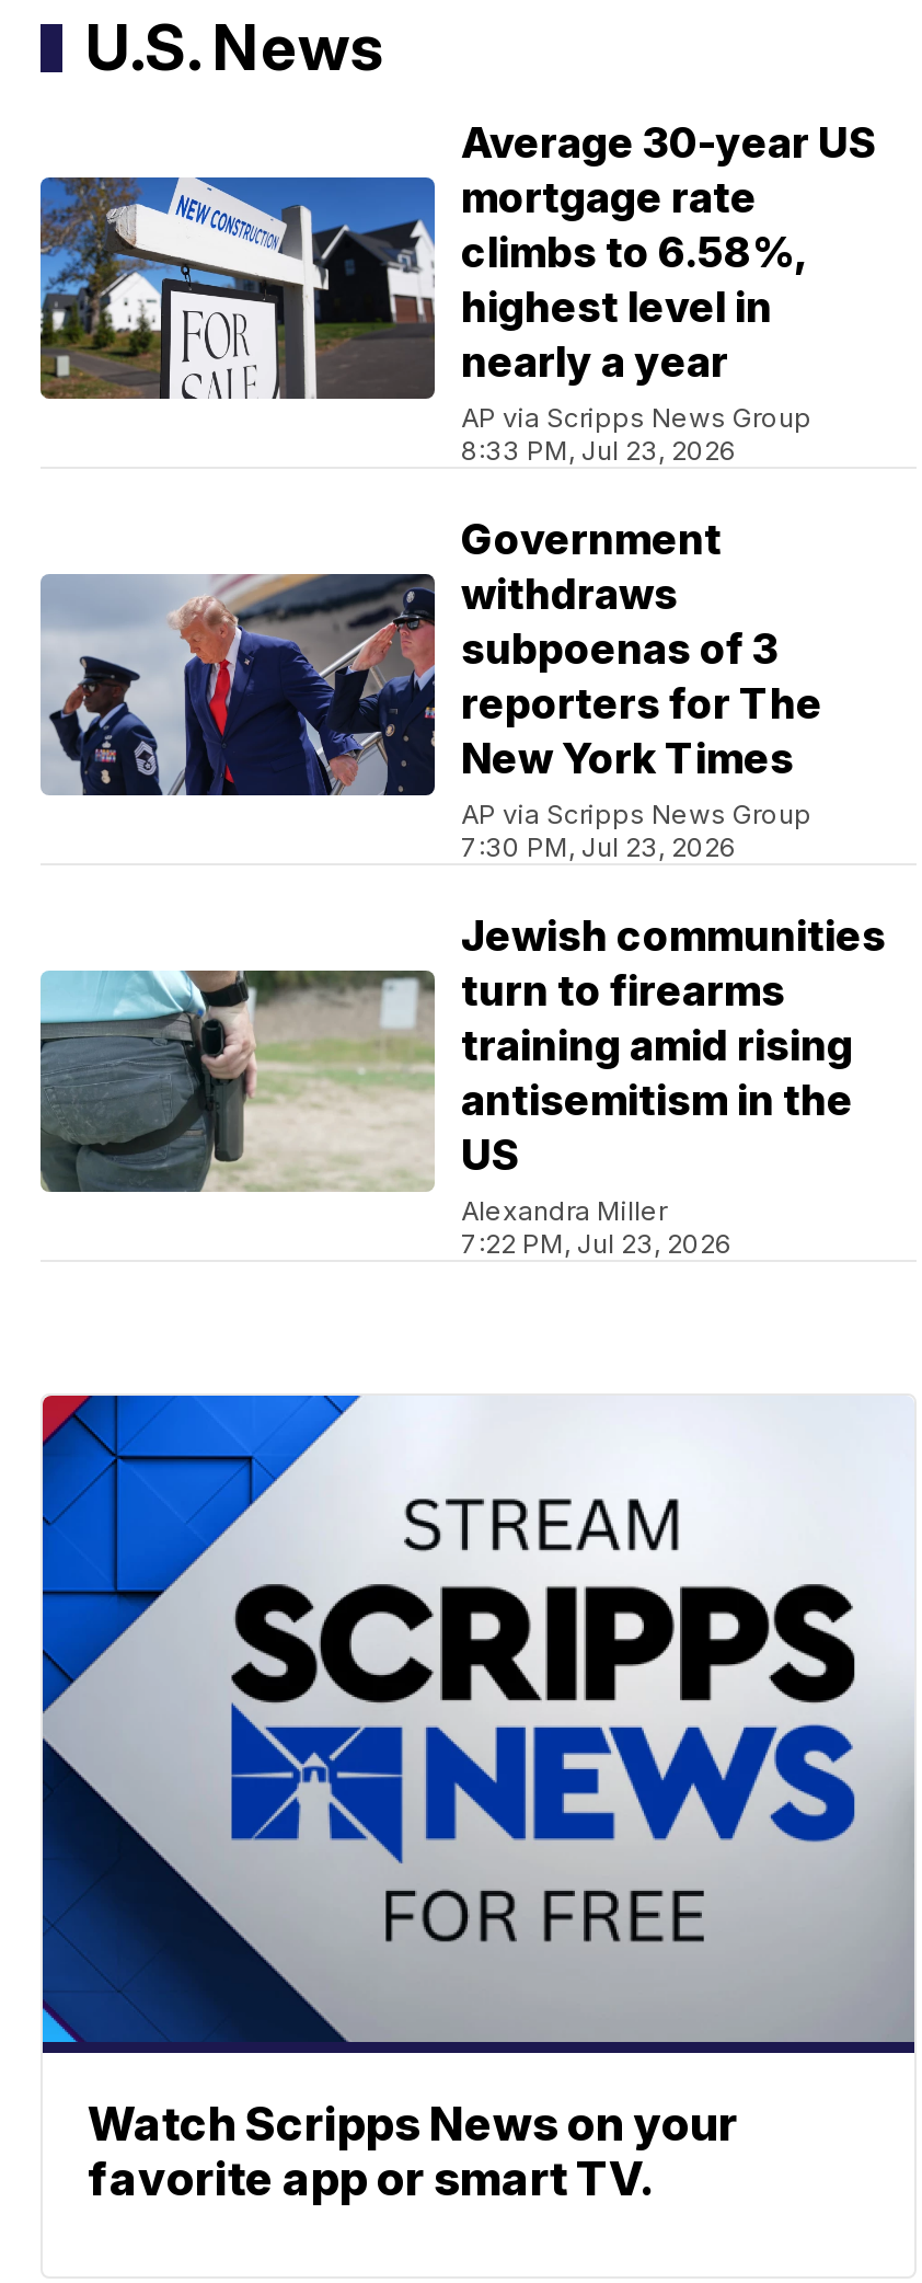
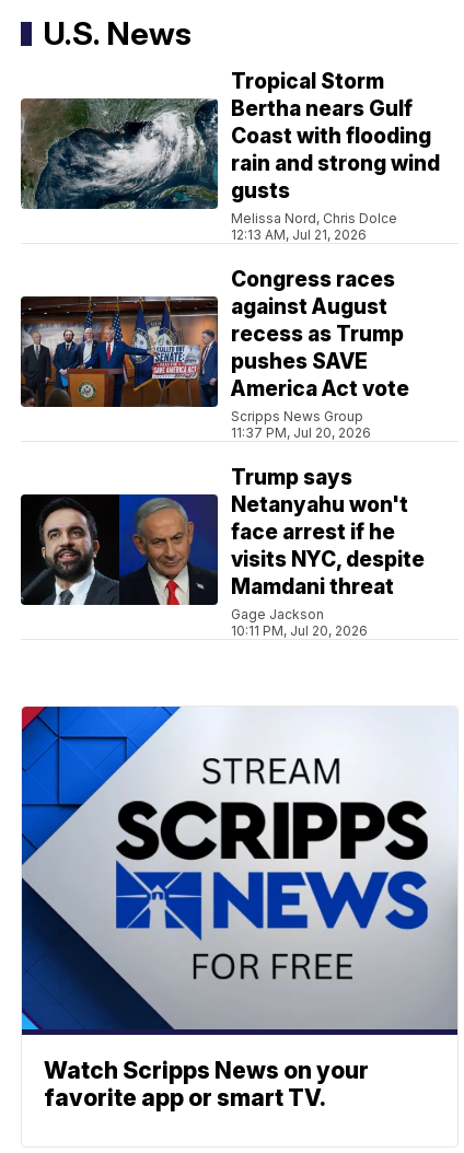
- [image]
- Average 30-year US
- mortgage rate
- climbs to 6.58%,
- highest level in
- nearly a year
- AP via Scripps News Group
- 8:33 PM, Jul 23, 2026
+ [image]
+ Tropical Storm
+ Bertha nears Gulf
+ Coast with flooding
+ rain and strong wind
+ gusts
+ Melissa Nord, Chris Dolce
+ 12:13 AM, Jul 21, 2026

- [image]
- Government
- withdraws
- subpoenas of 3
- reporters for The
- New York Times
- AP via Scripps News Group
- 7:30 PM, Jul 23, 2026
+ [image]
+ Congress races
+ against August
+ recess as Trump
+ pushes SAVE
+ America Act vote
+ Scripps News Group
+ 11:37 PM, Jul 20, 2026

- [image]
- Jewish communities
- turn to firearms
- training amid rising
- antisemitism in the
- US
- Alexandra Miller
- 7:22 PM, Jul 23, 2026
+ [image]
+ Trump says
+ Netanyahu won't
+ face arrest if he
+ visits NYC, despite
+ Mamdani threat
+ Gage Jackson
+ 10:11 PM, Jul 20, 2026
